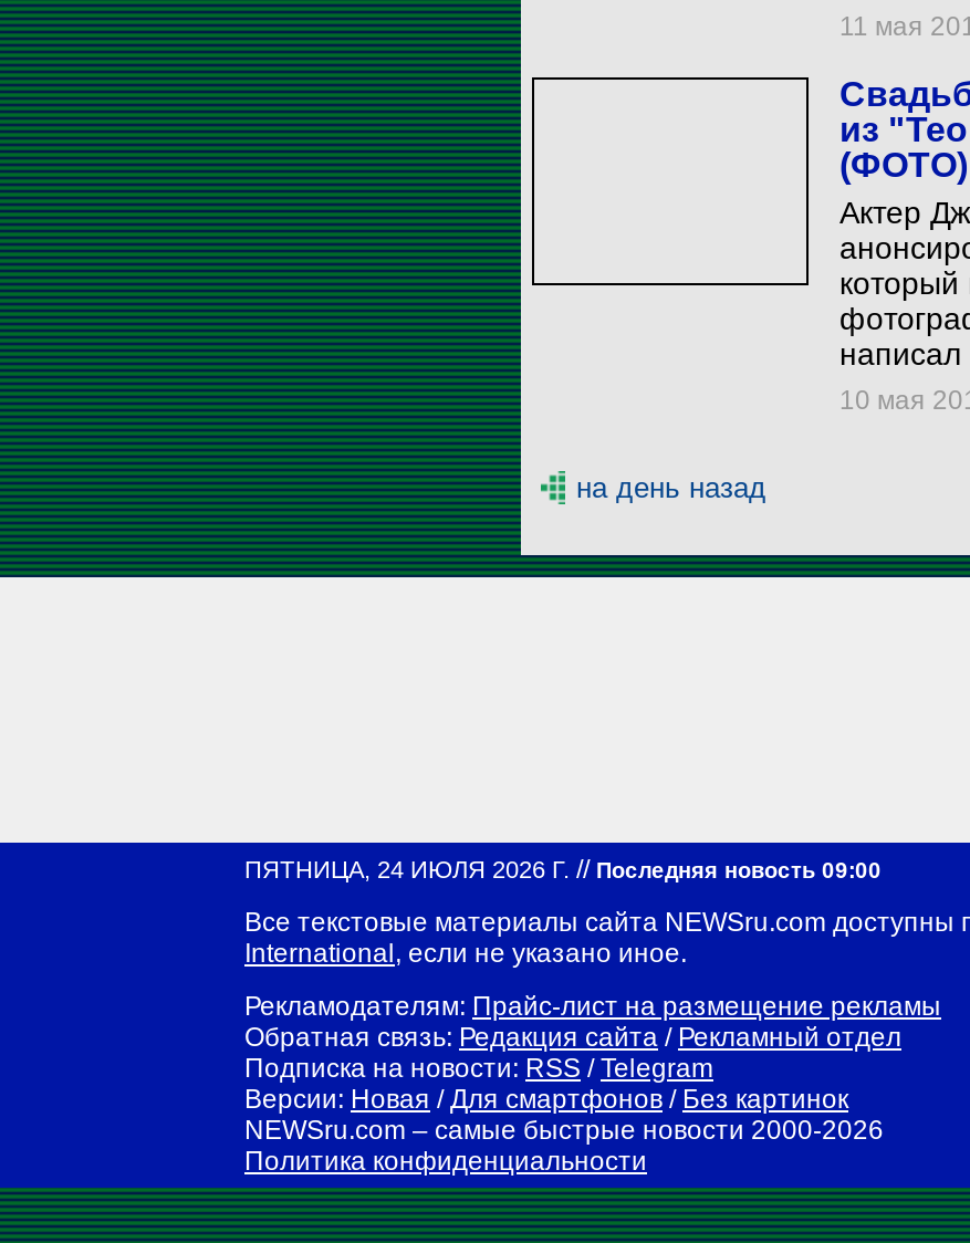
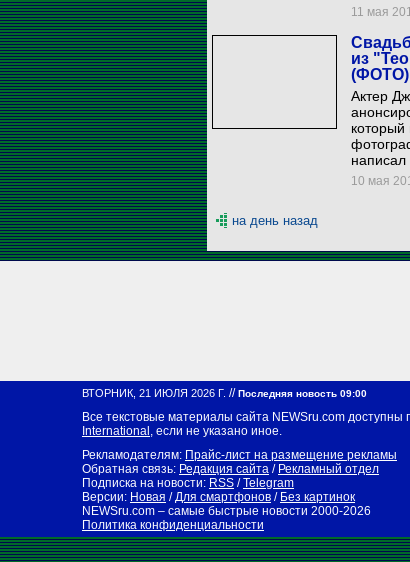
- ПЯТНИЦА, 24 ИЮЛЯ 2026 Г. // Последняя новость 09:00
+ ВТОРНИК, 21 ИЮЛЯ 2026 Г. // Последняя новость 09:00
